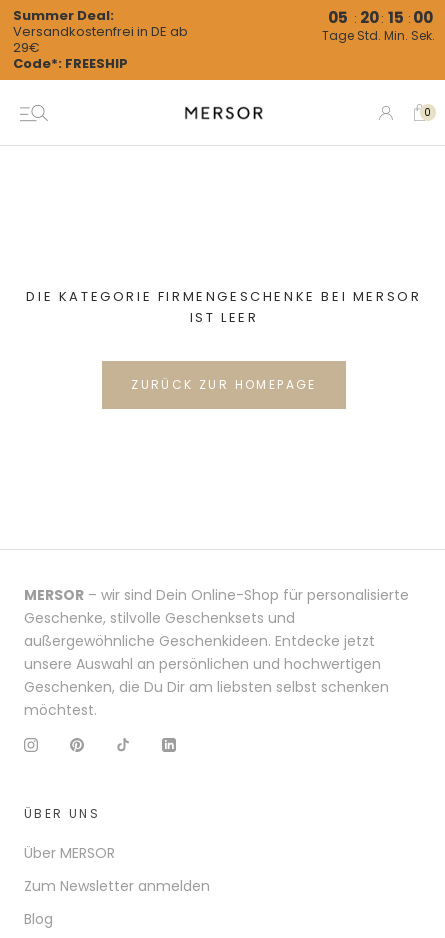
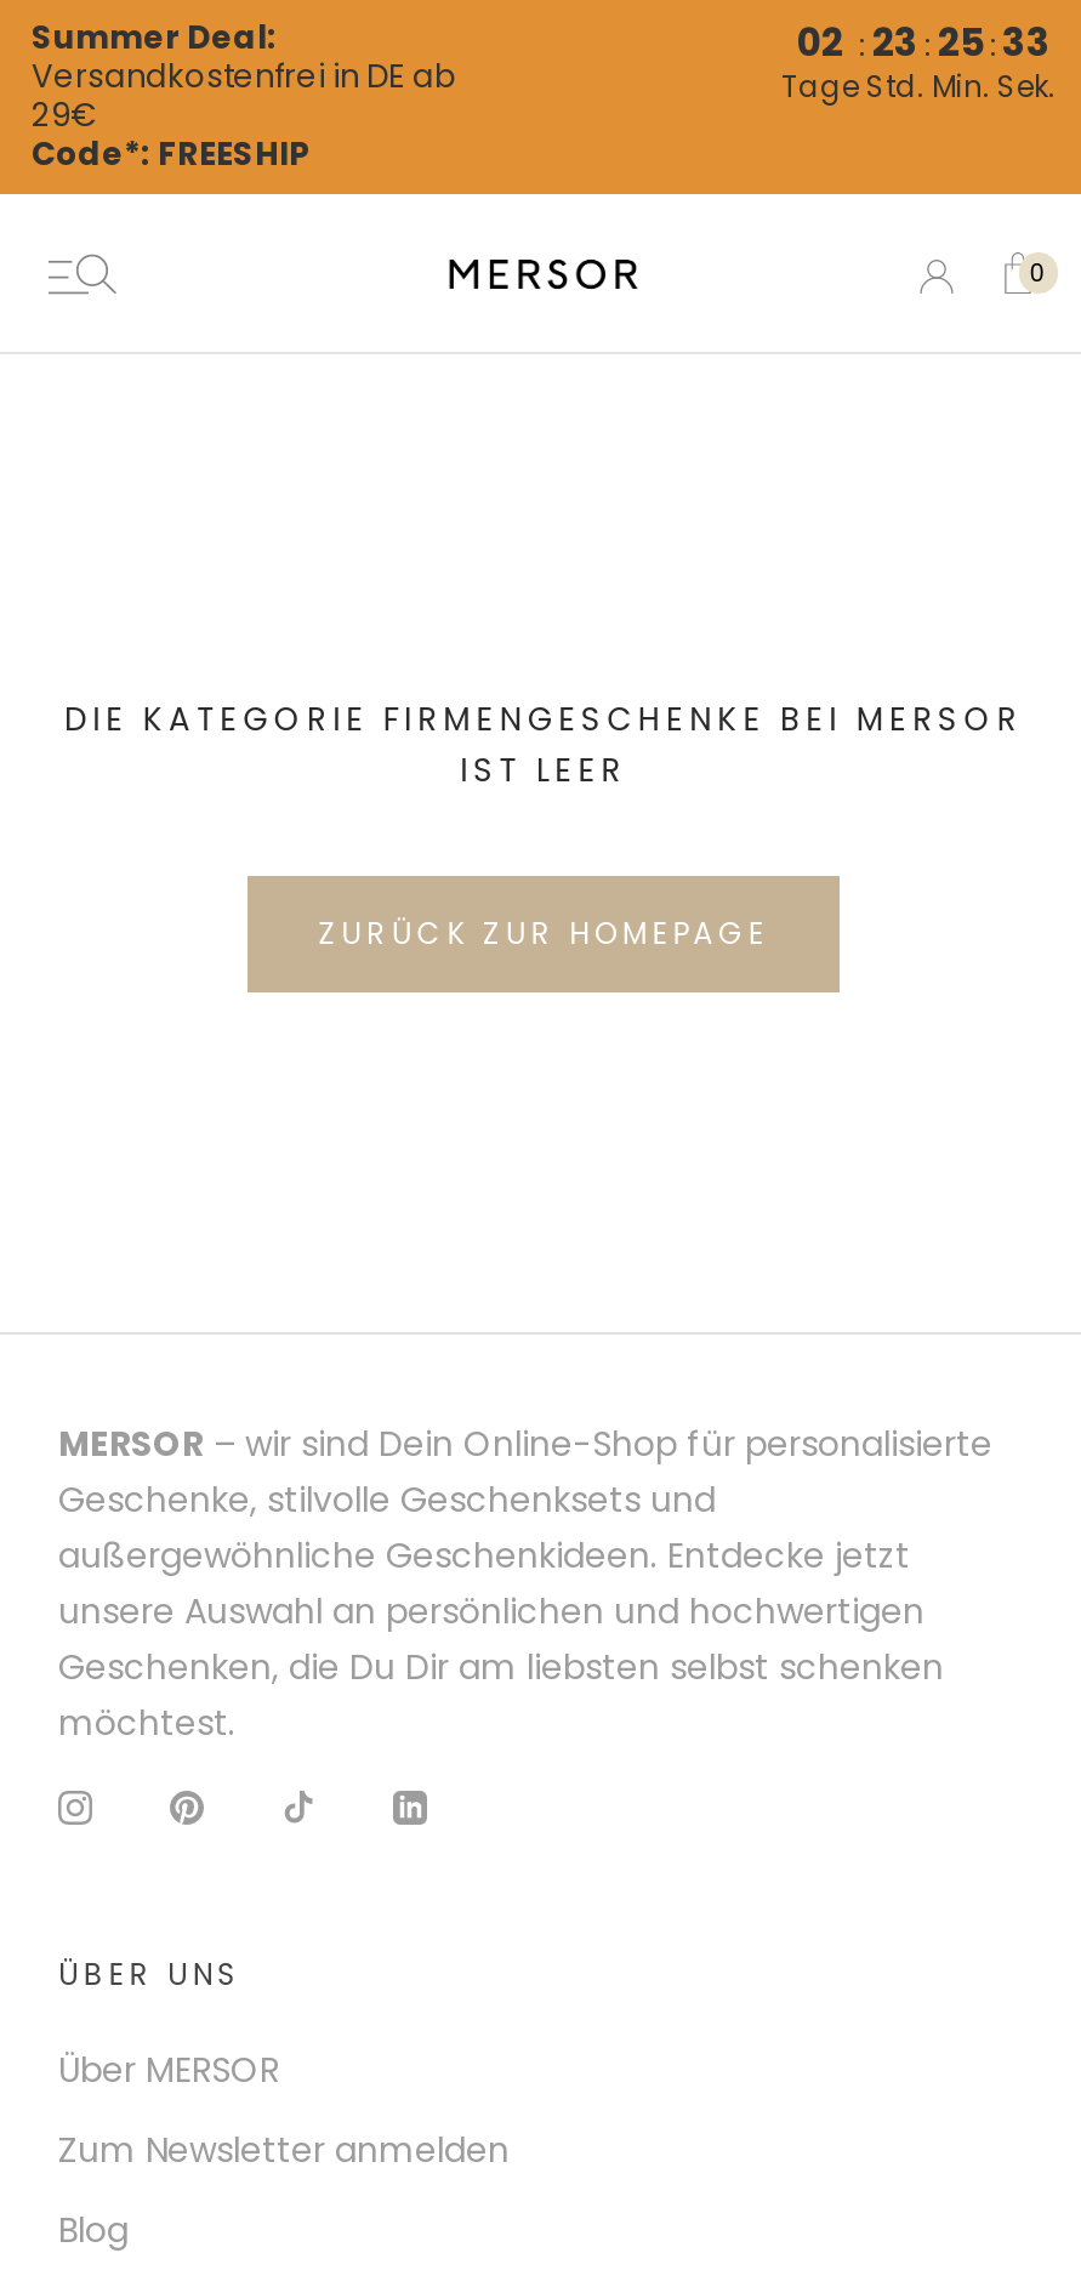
- 05
+ 02

- : 20
+ : 23

- : 15
+ : 25

- : 00
+ : 33
